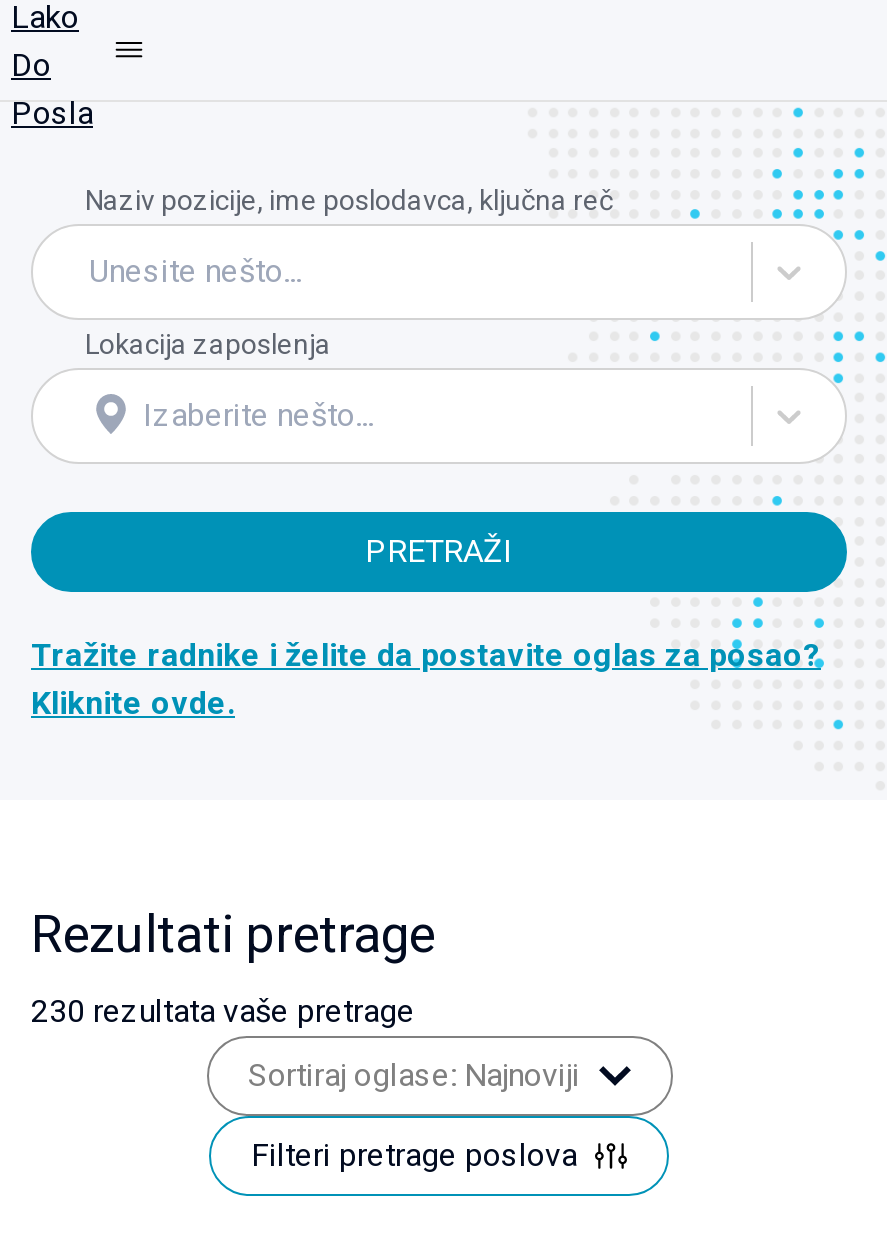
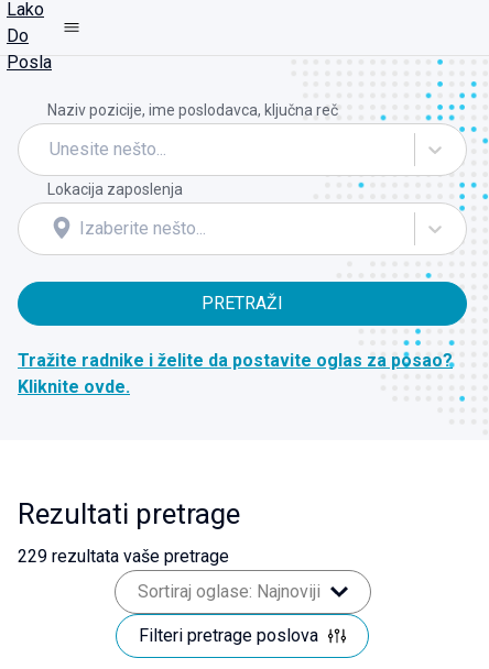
- 230 rezultata vaše pretrage
+ 229 rezultata vaše pretrage
